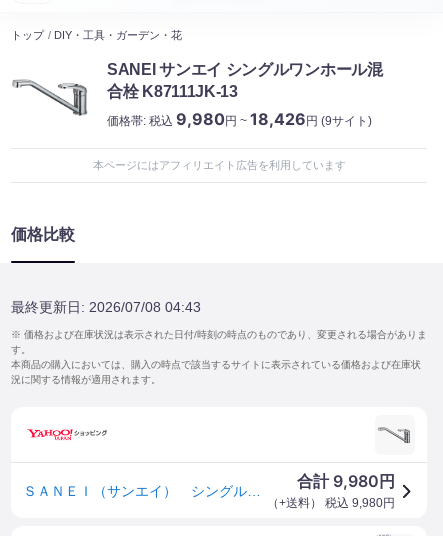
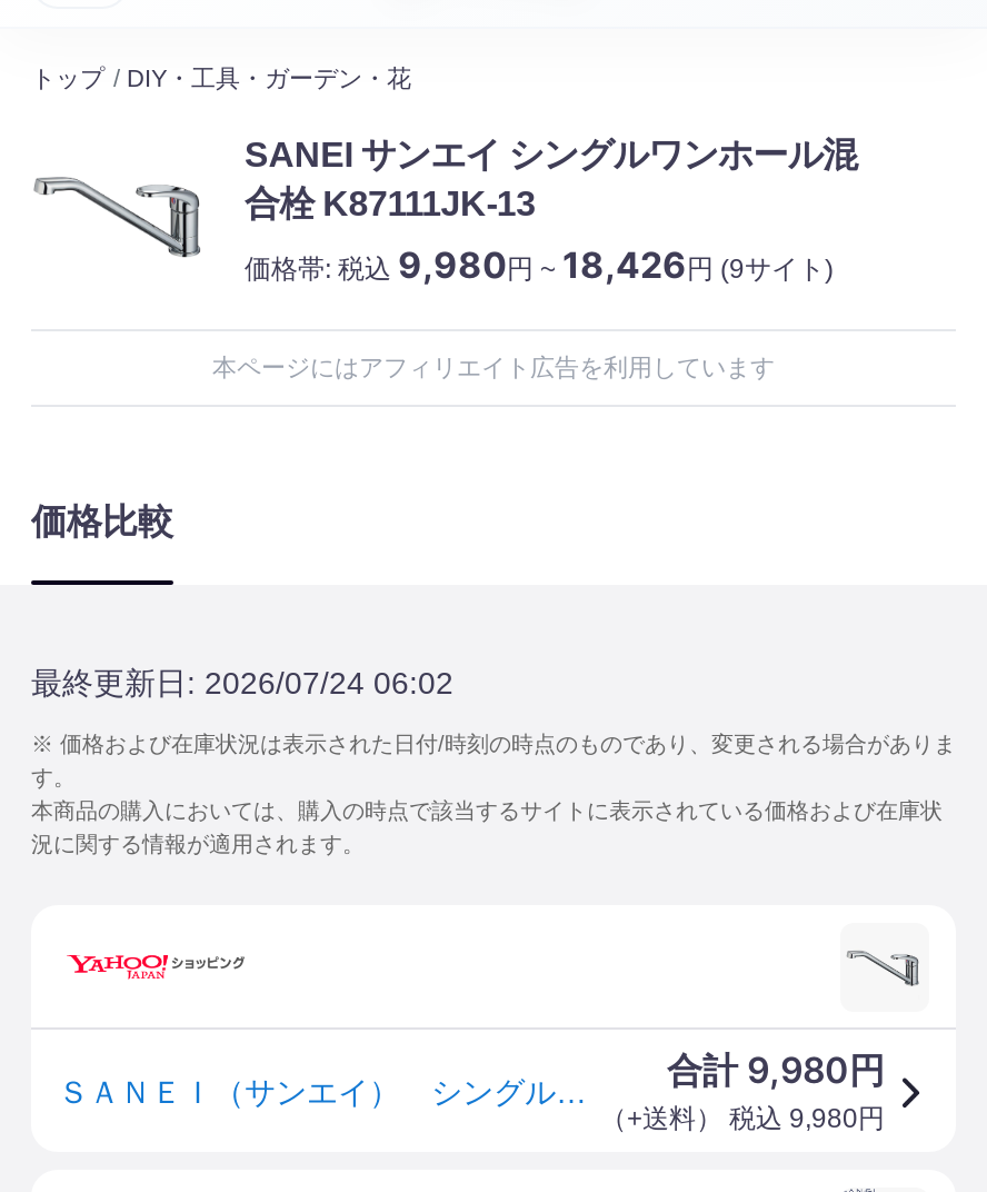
- 最終更新日: 2026/07/08 04:43
+ 最終更新日: 2026/07/24 06:02
